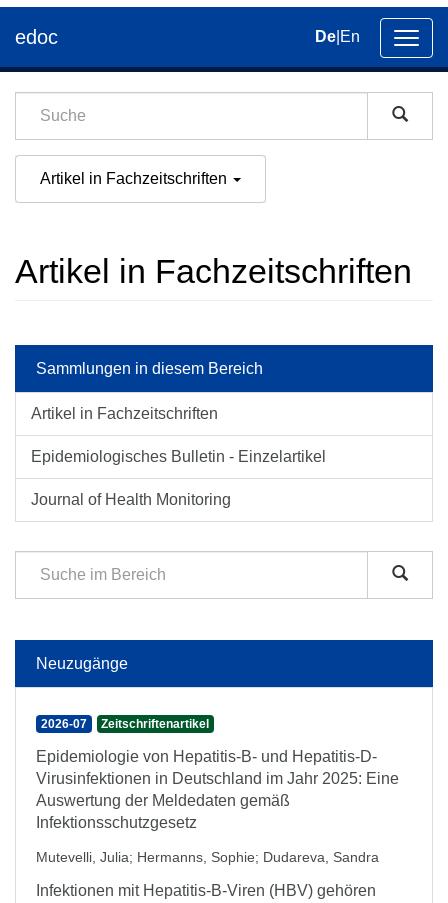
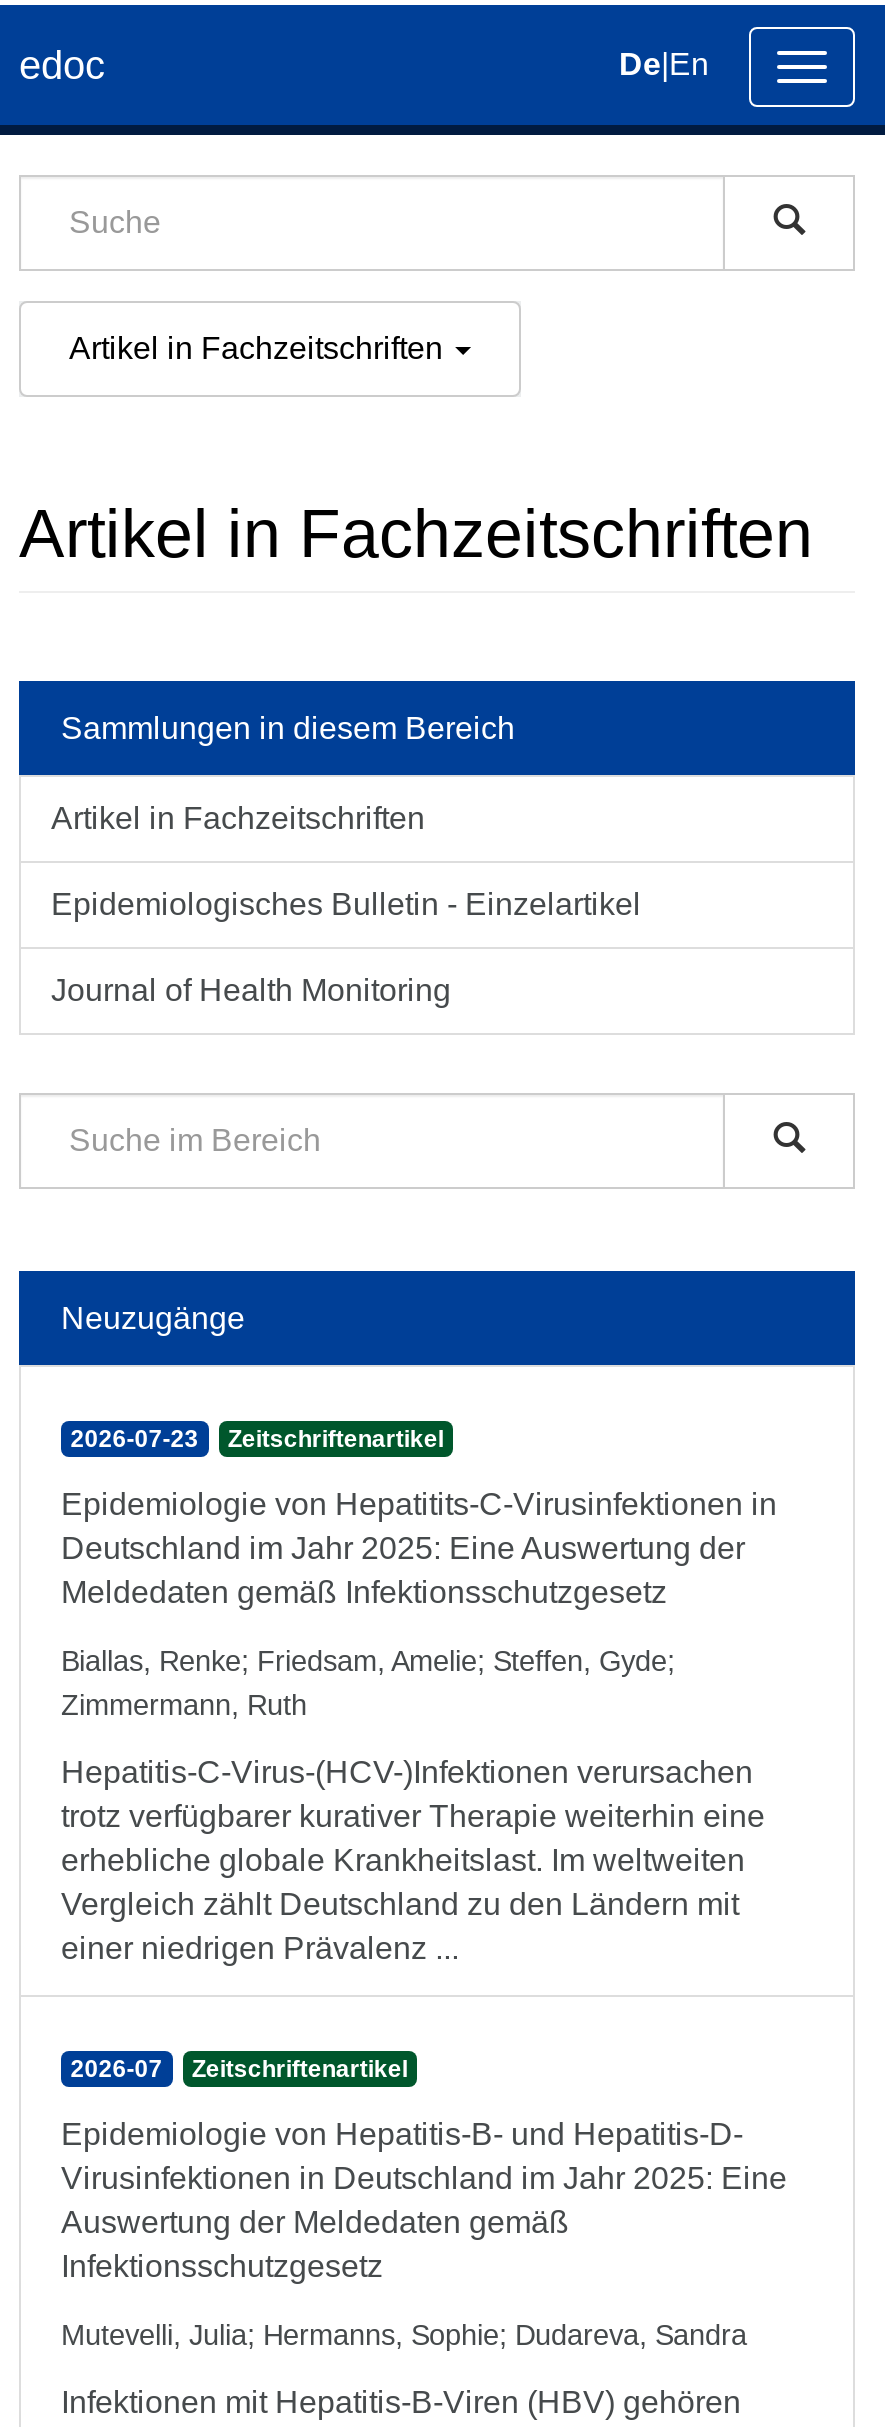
+ 2026-07-23
+ Zeitschriftenartikel
+ Epidemiologie von Hepatitits-C-Virusinfektionen in
+ Deutschland im Jahr 2025: Eine Auswertung der
+ Meldedaten gemäß Infektionsschutzgesetz
+ Biallas, Renke; Friedsam, Amelie; Steffen, Gyde;
+ Zimmermann, Ruth
+ Hepatitis-C-Virus-(HCV-)Infektionen verursachen
+ trotz verfügbarer kurativer Therapie weiterhin eine
+ erhebliche globale Krankheitslast. Im weltweiten
+ Vergleich zählt Deutschland zu den Ländern mit
+ einer niedrigen Prävalenz ...
